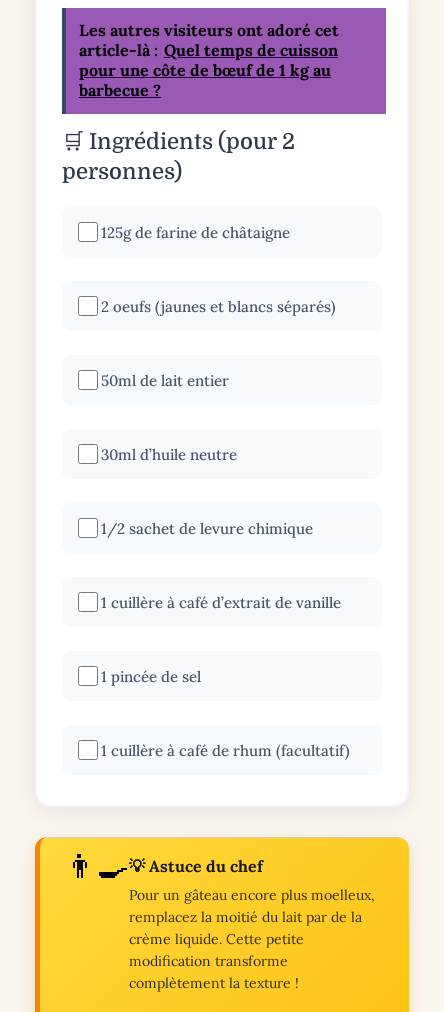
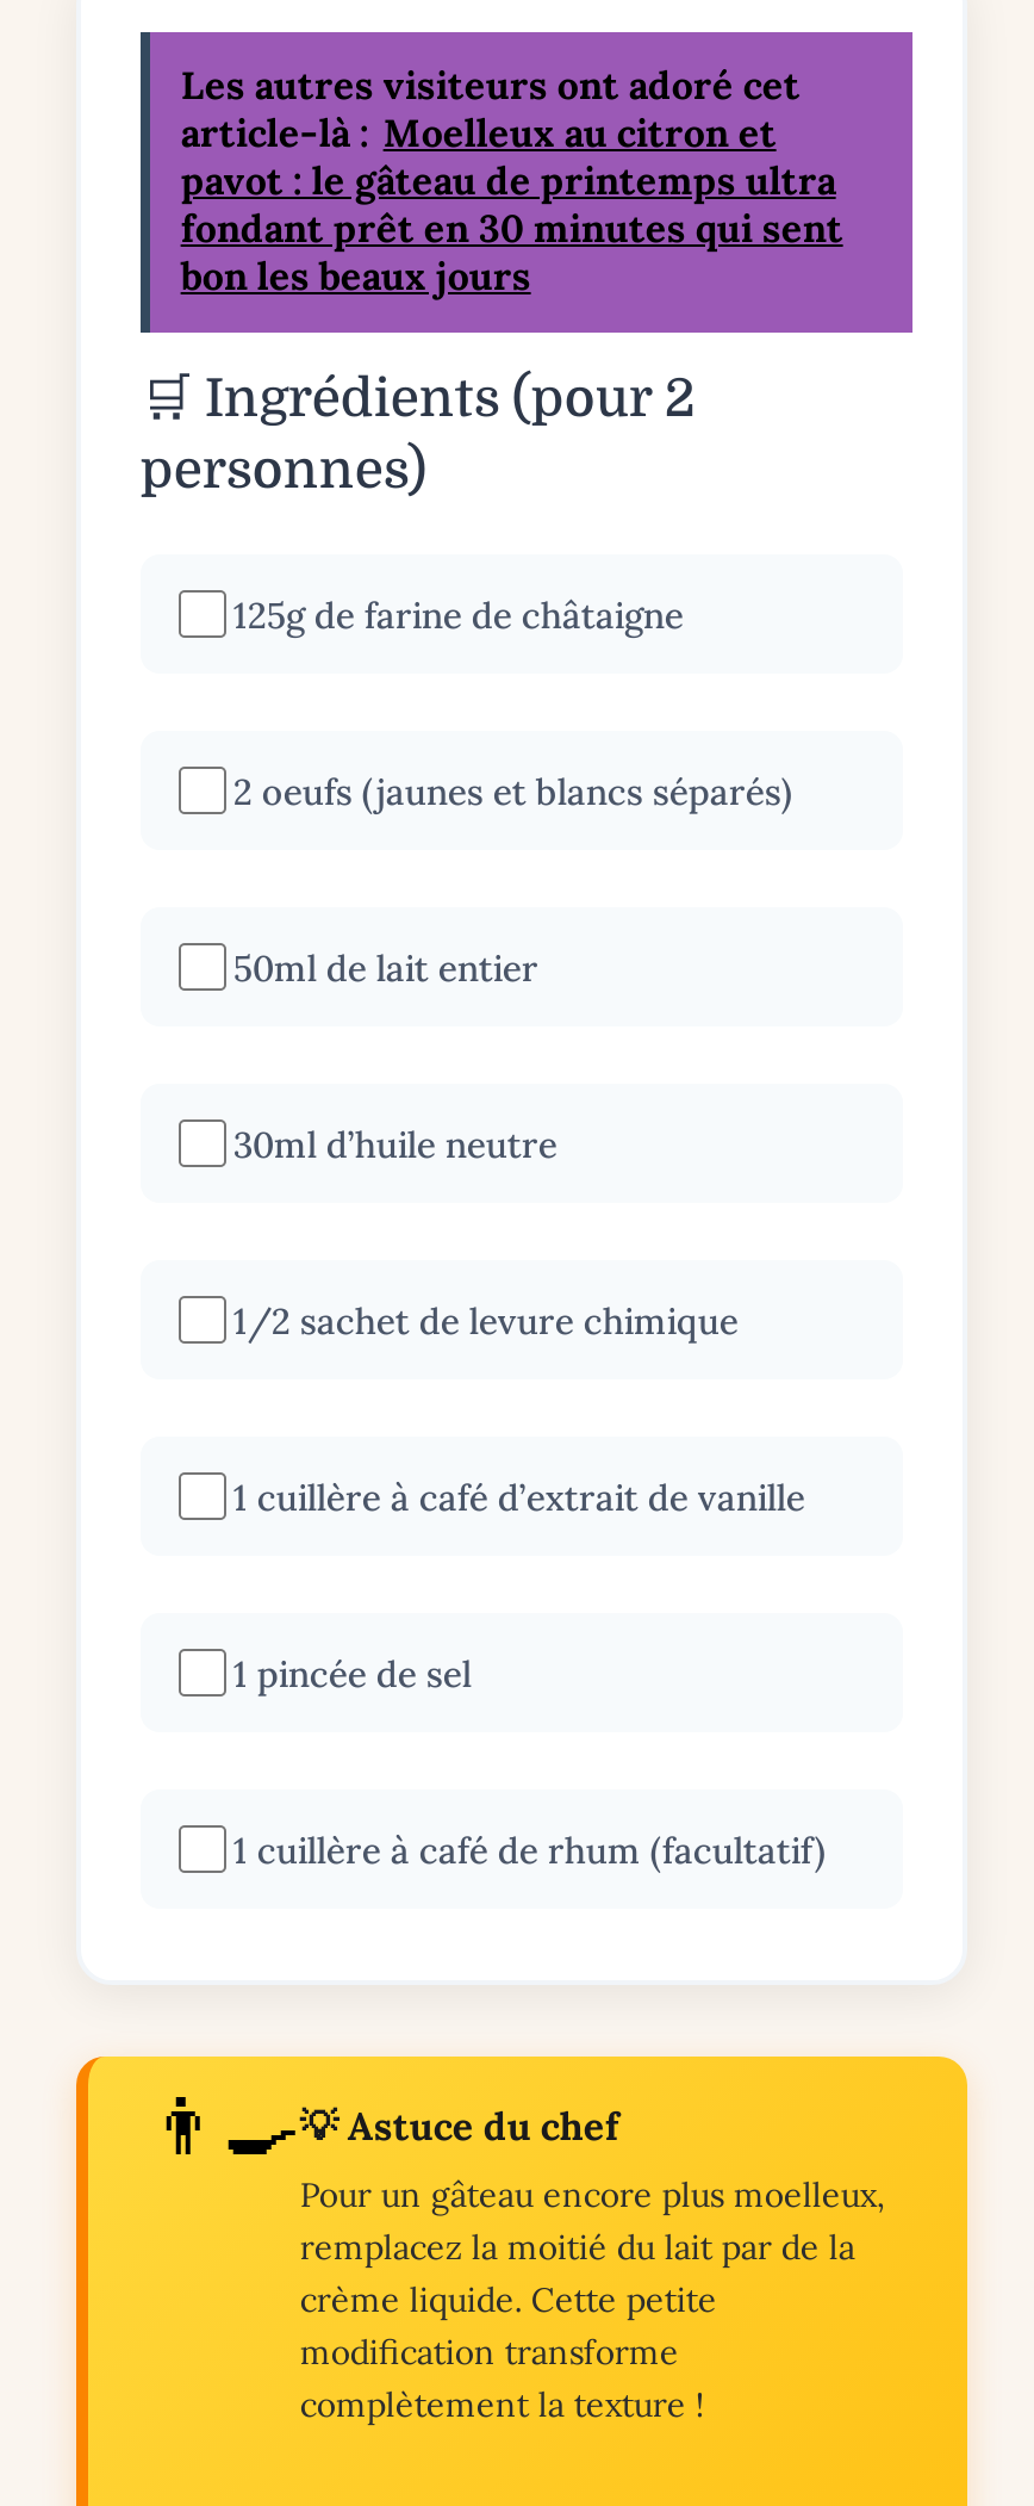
- article-là : Quel temps de cuisson
- pour une côte de bœuf de 1 kg au
- barbecue ?
+ article-là : Moelleux au citron et
+ pavot : le gâteau de printemps ultra
+ fondant prêt en 30 minutes qui sent
+ bon les beaux jours
